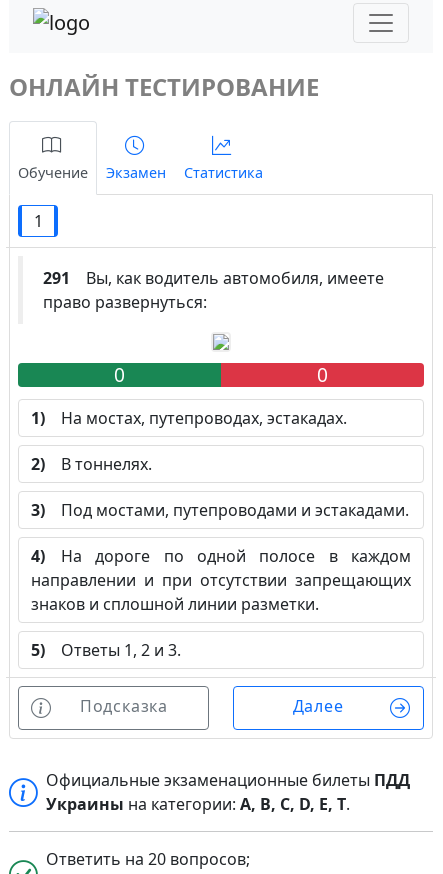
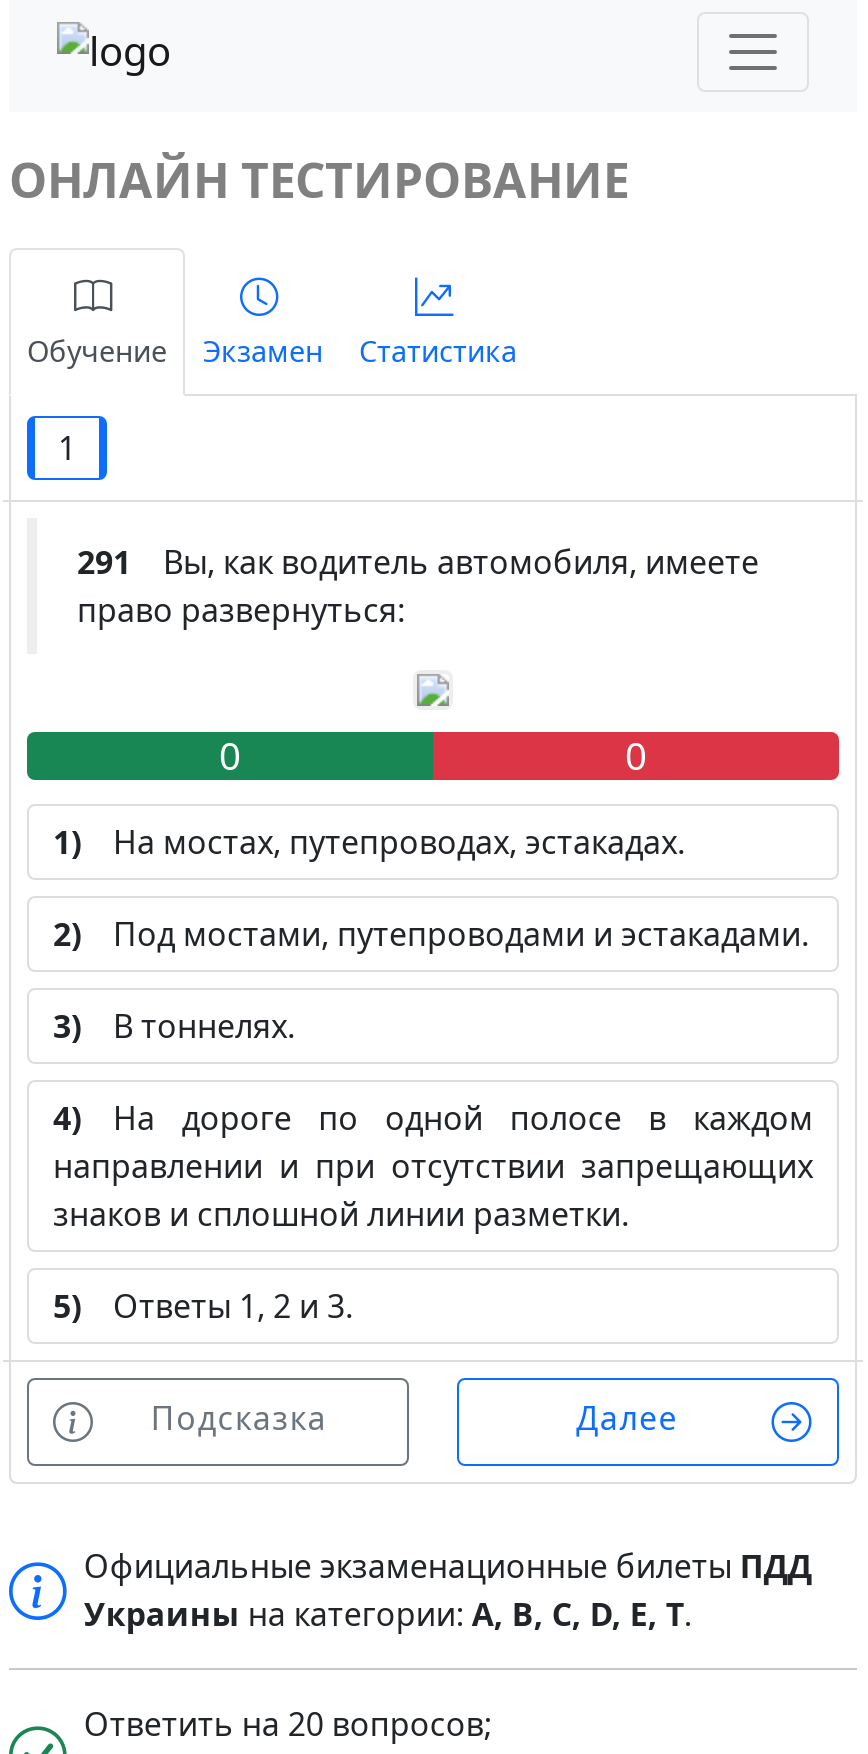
- 2) В тоннелях.
+ 2) Под мостами, путепроводами и эстакадами.

- 3) Под мостами, путепроводами и эстакадами.
+ 3) В тоннелях.
